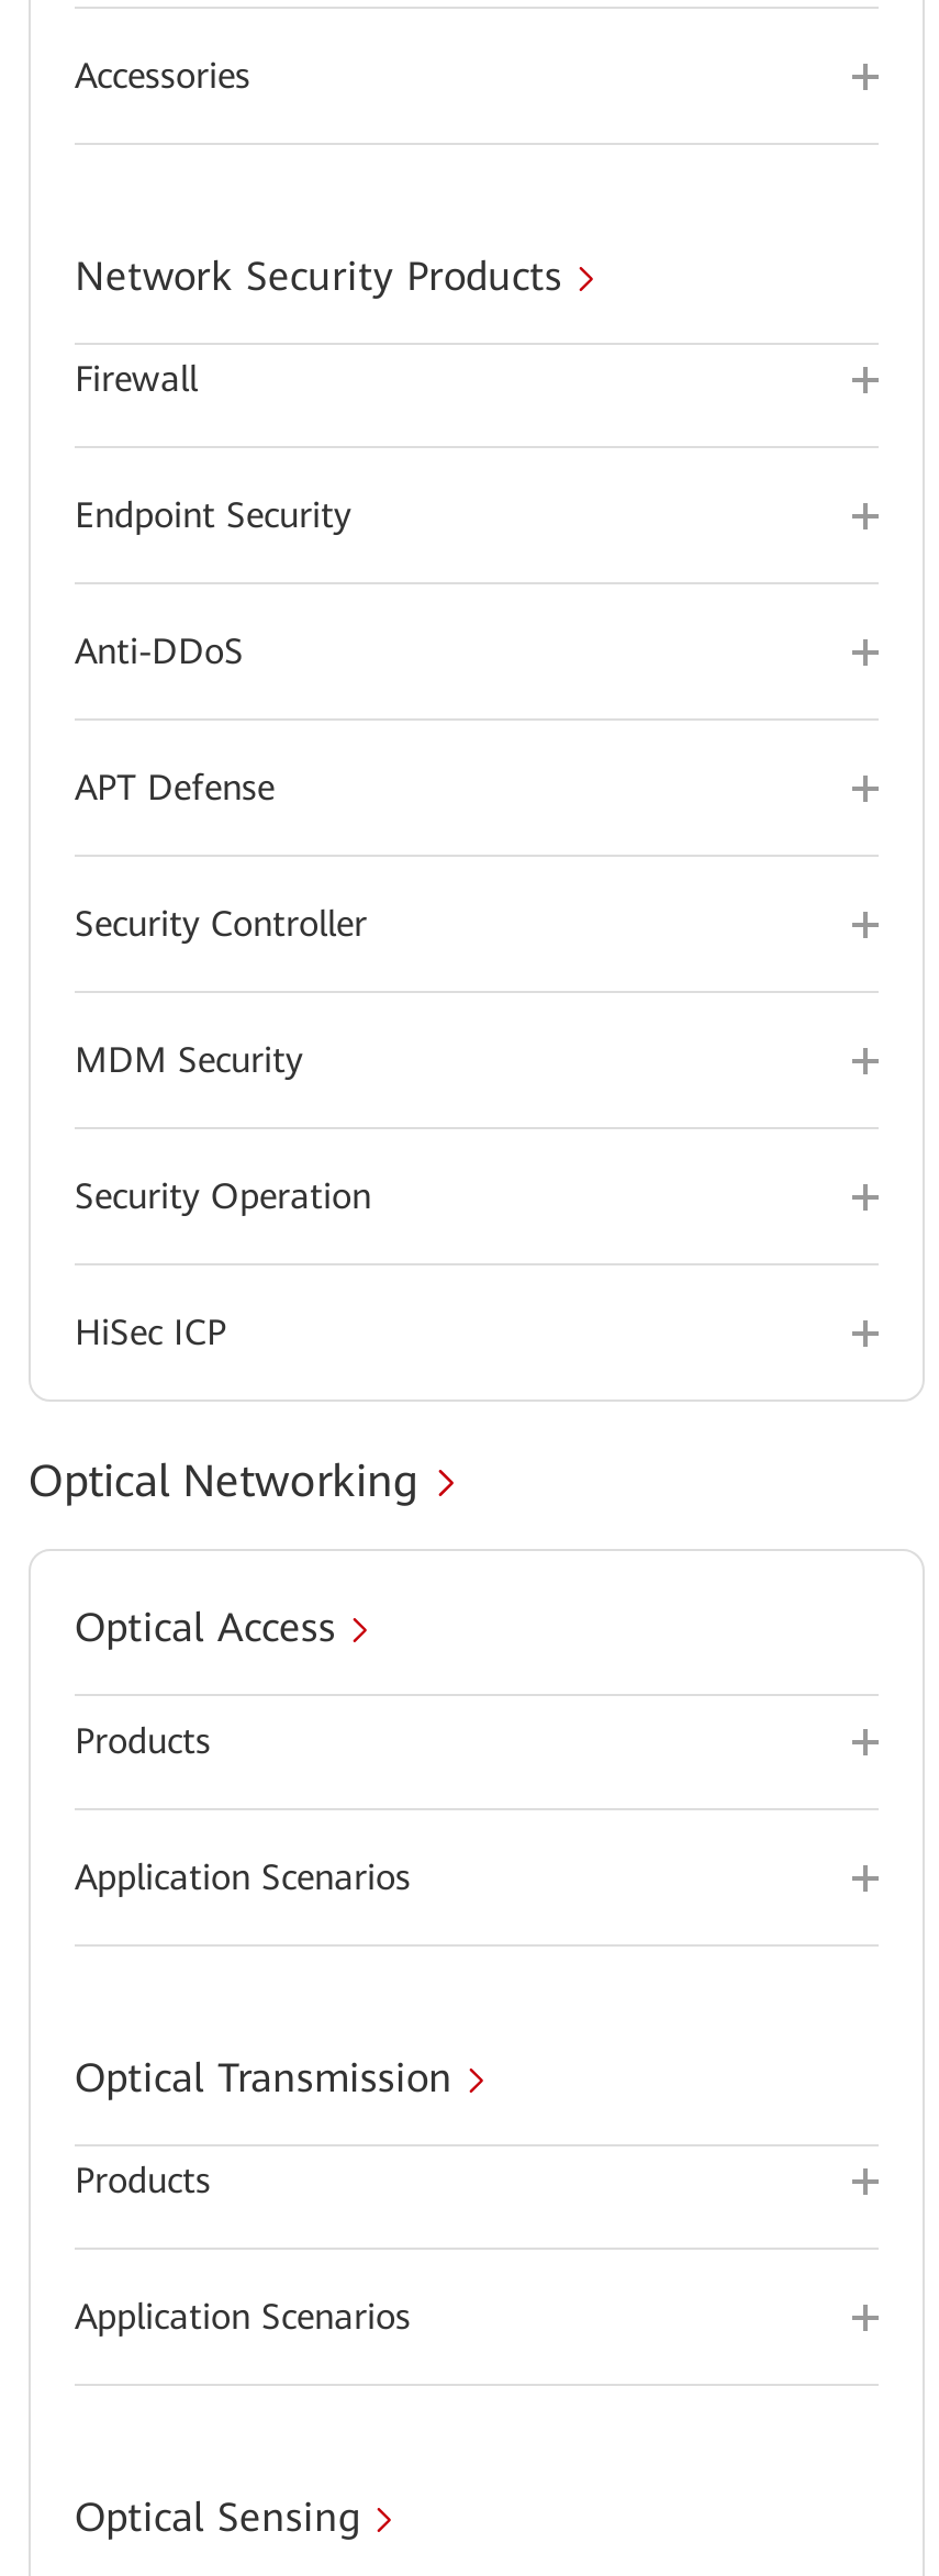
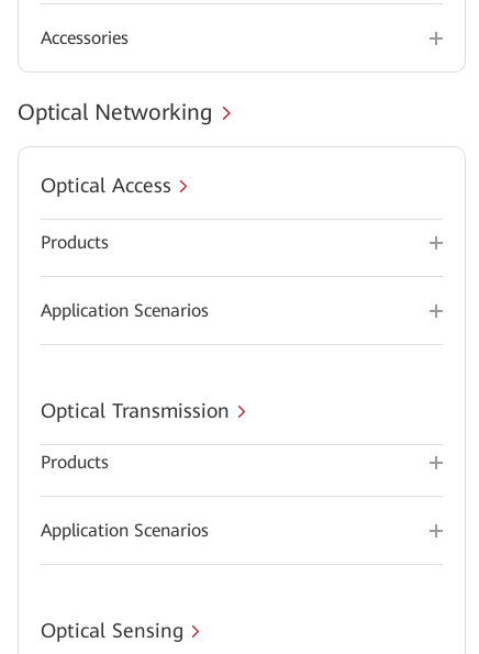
- Network Security Products
- Firewall
- Endpoint Security
- Anti-DDoS
- APT Defense
- Security Controller
- MDM Security
- Security Operation
- HiSec ICP
